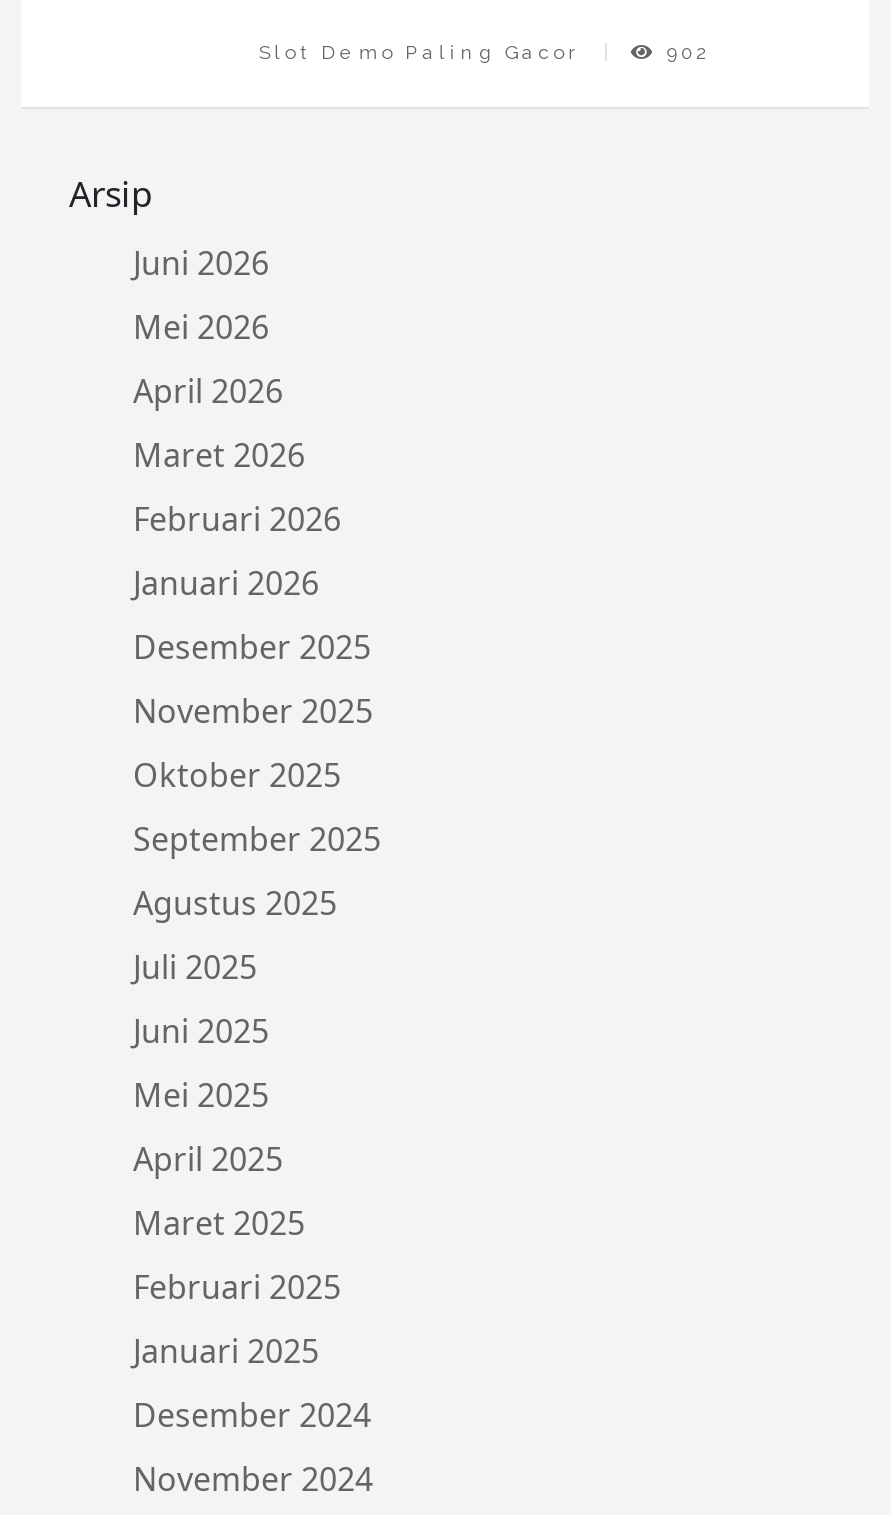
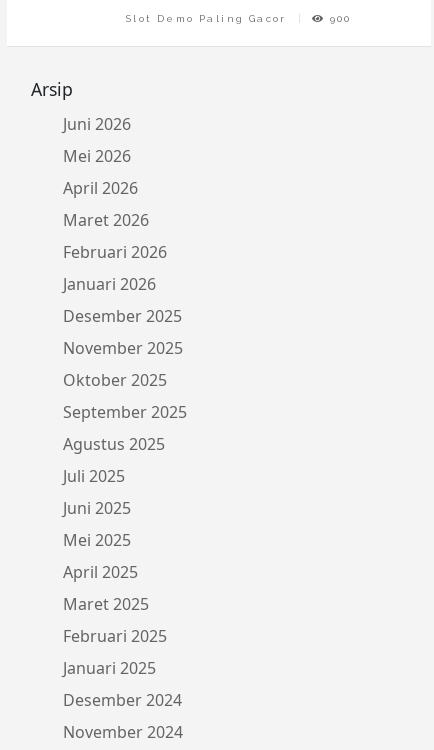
- 902
+ 900
